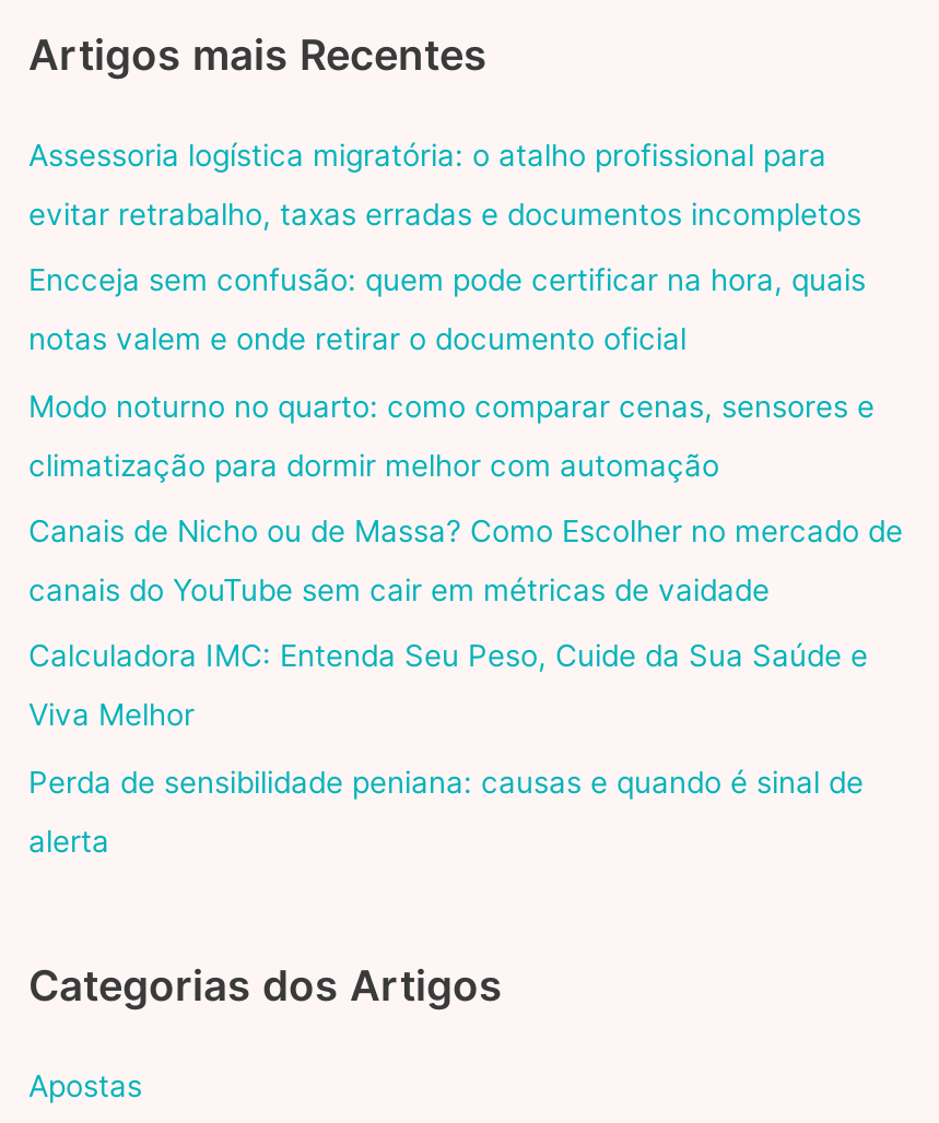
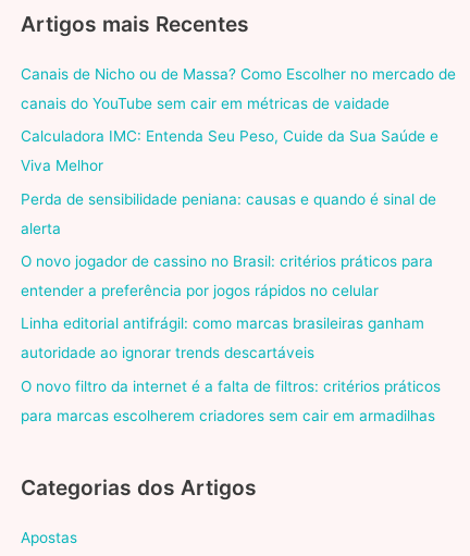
- Assessoria logística migratória: o atalho profissional para
- evitar retrabalho, taxas erradas e documentos incompletos
- Encceja sem confusão: quem pode certificar na hora, quais
- notas valem e onde retirar o documento oficial
- Modo noturno no quarto: como comparar cenas, sensores e
- climatização para dormir melhor com automação

moved up: Canais de Nicho ou de Massa? Como Escolher no mercado de | canais do YouTube sem cair em métricas de vaidade | Calculadora IMC: Entenda Seu Peso, Cuide da Sua Saúde e | Viva Melhor | Perda de sensibilidade peniana: causas e quando é sinal de | alerta

+ O novo jogador de cassino no Brasil: critérios práticos para
+ entender a preferência por jogos rápidos no celular
+ Linha editorial antifrágil: como marcas brasileiras ganham
+ autoridade ao ignorar trends descartáveis
+ O novo filtro da internet é a falta de filtros: critérios práticos
+ para marcas escolherem criadores sem cair em armadilhas
